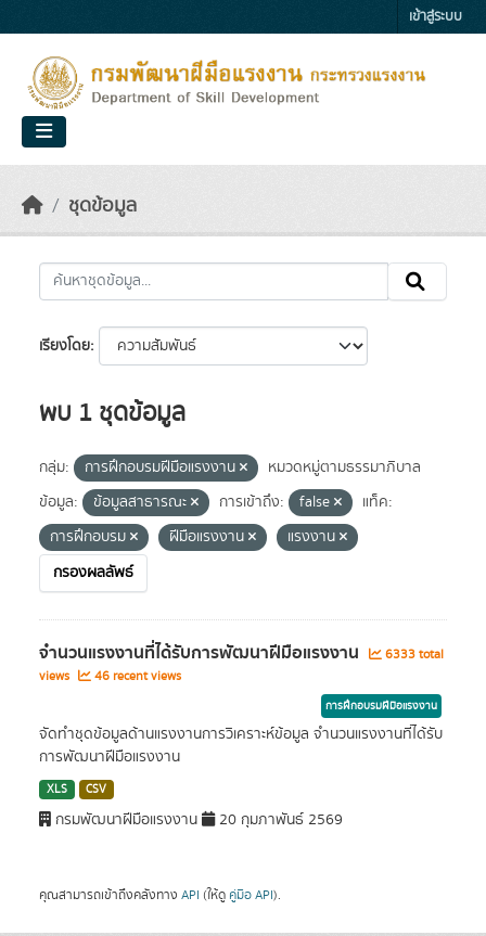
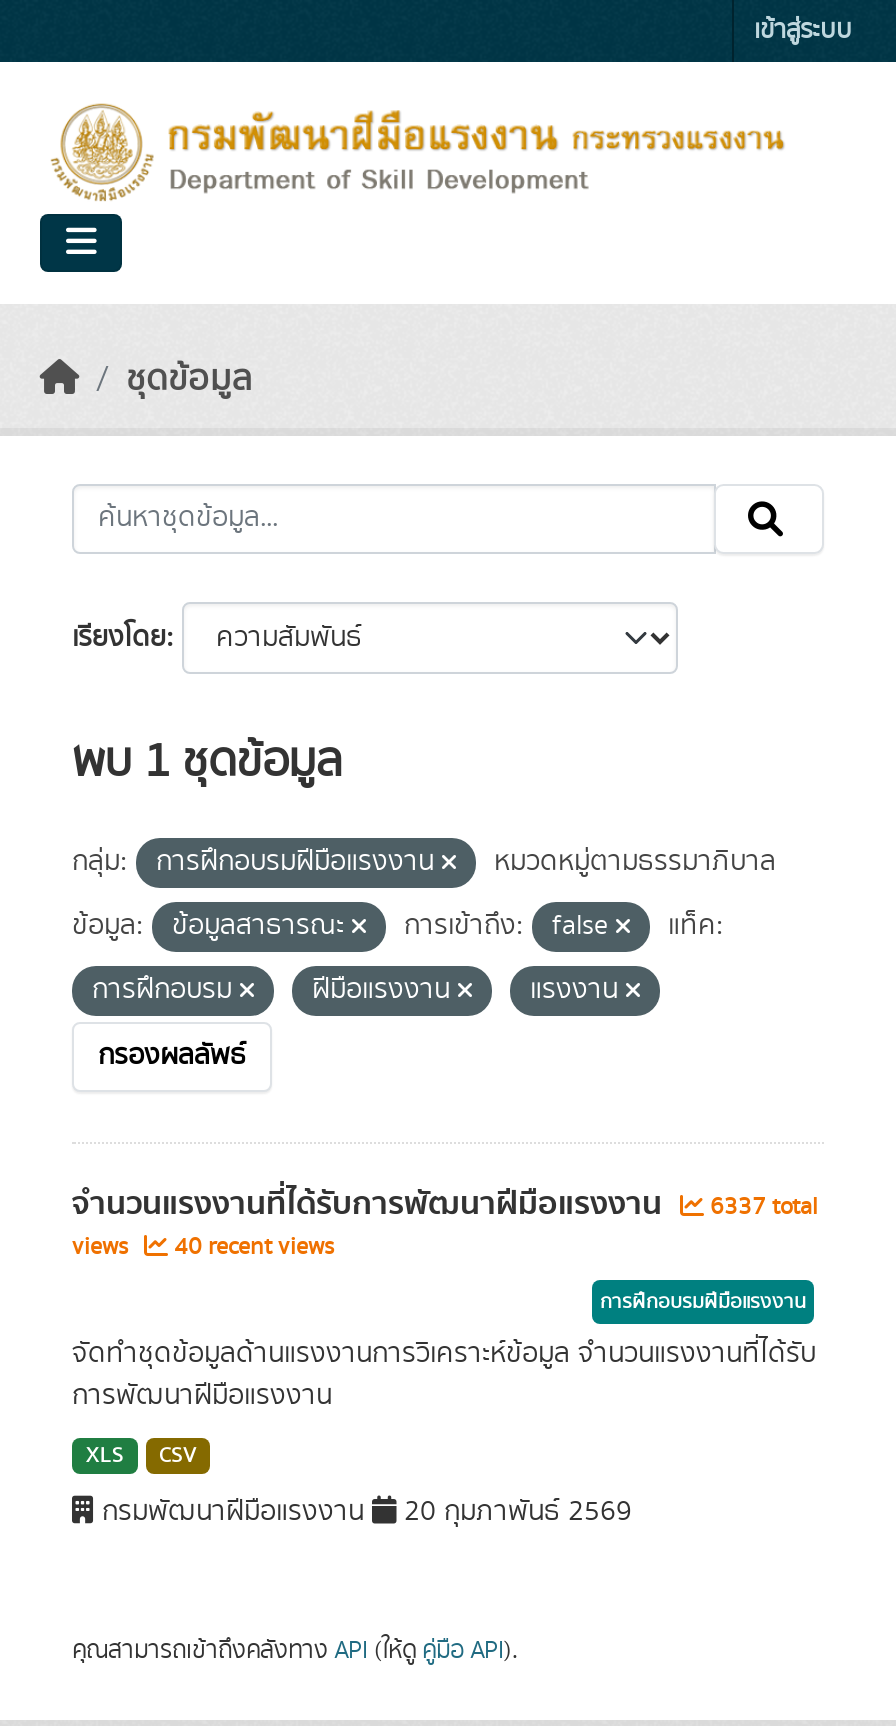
- จำนวนแรงงานที่ได้รับการพัฒนาฝีมือแรงงาน 6333 total
+ จำนวนแรงงานที่ได้รับการพัฒนาฝีมือแรงงาน 6337 total

- views 46 recent views
+ views 40 recent views
